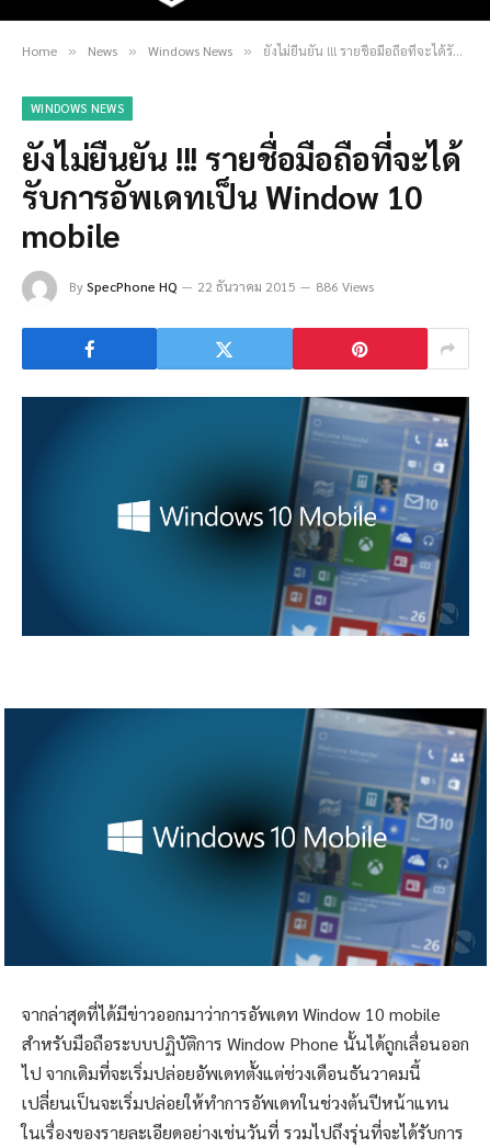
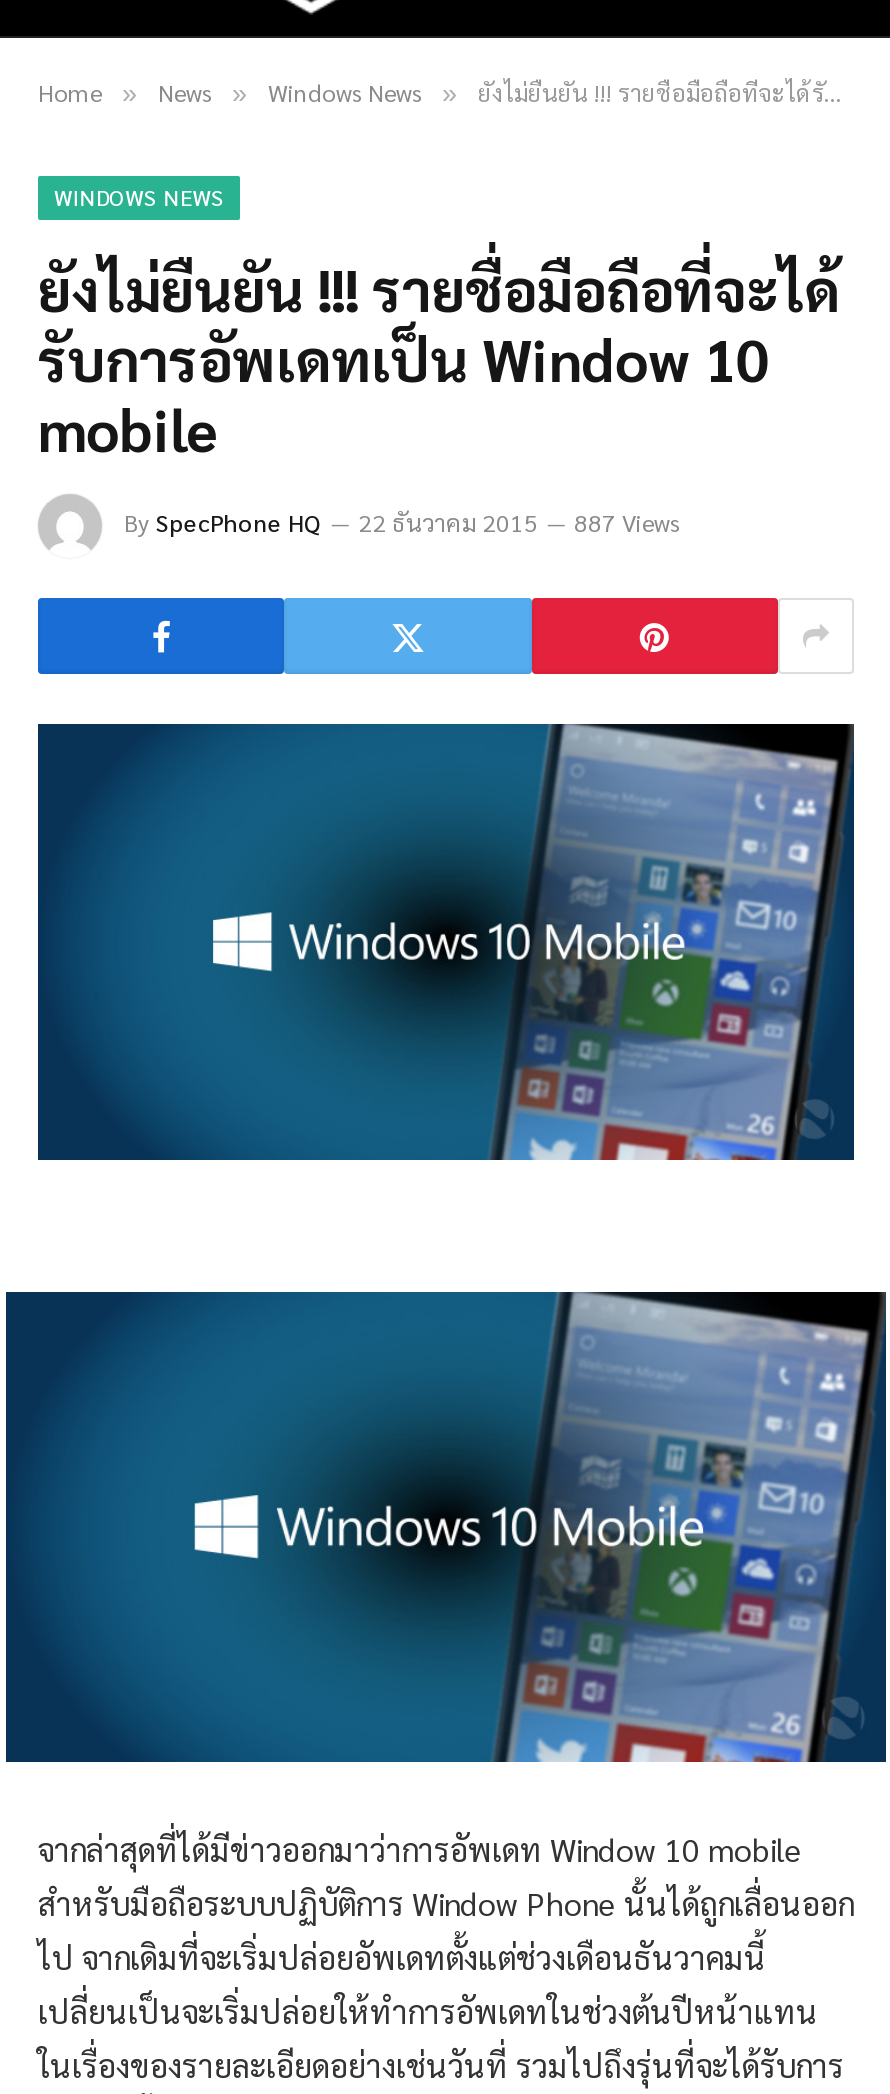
- By SpecPhone HQ 22 ธันวาคม 2015 886 Views
+ By SpecPhone HQ 22 ธันวาคม 2015 887 Views
